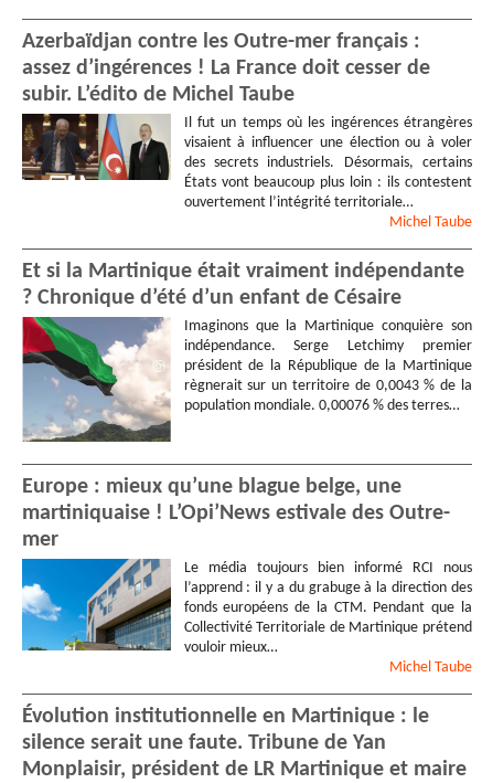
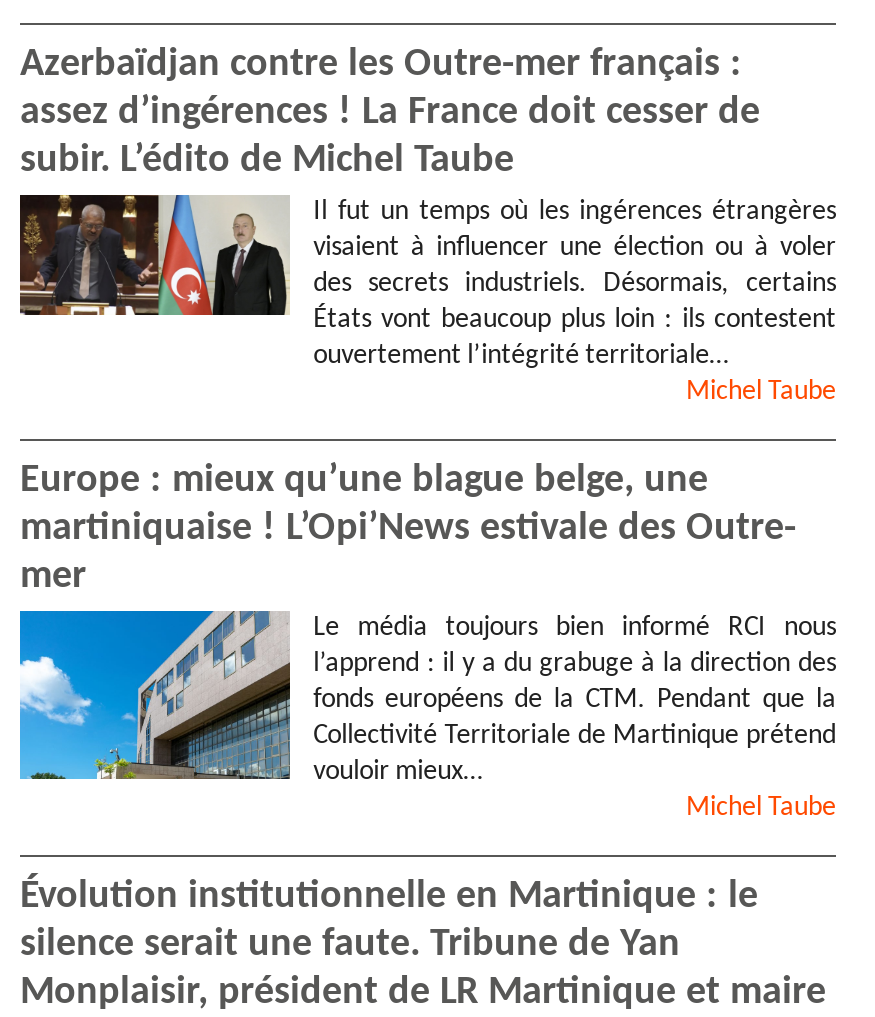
- [image]
- Et si la Martinique était vraiment indépendante
- ? Chronique d’été d’un enfant de Césaire
- Imaginons que la Martinique conquière son
- indépendance. Serge Letchimy premier
- président de la République de la Martinique
- règnerait sur un territoire de 0,0043 % de la
- population mondiale. 0,00076 % des terres…
